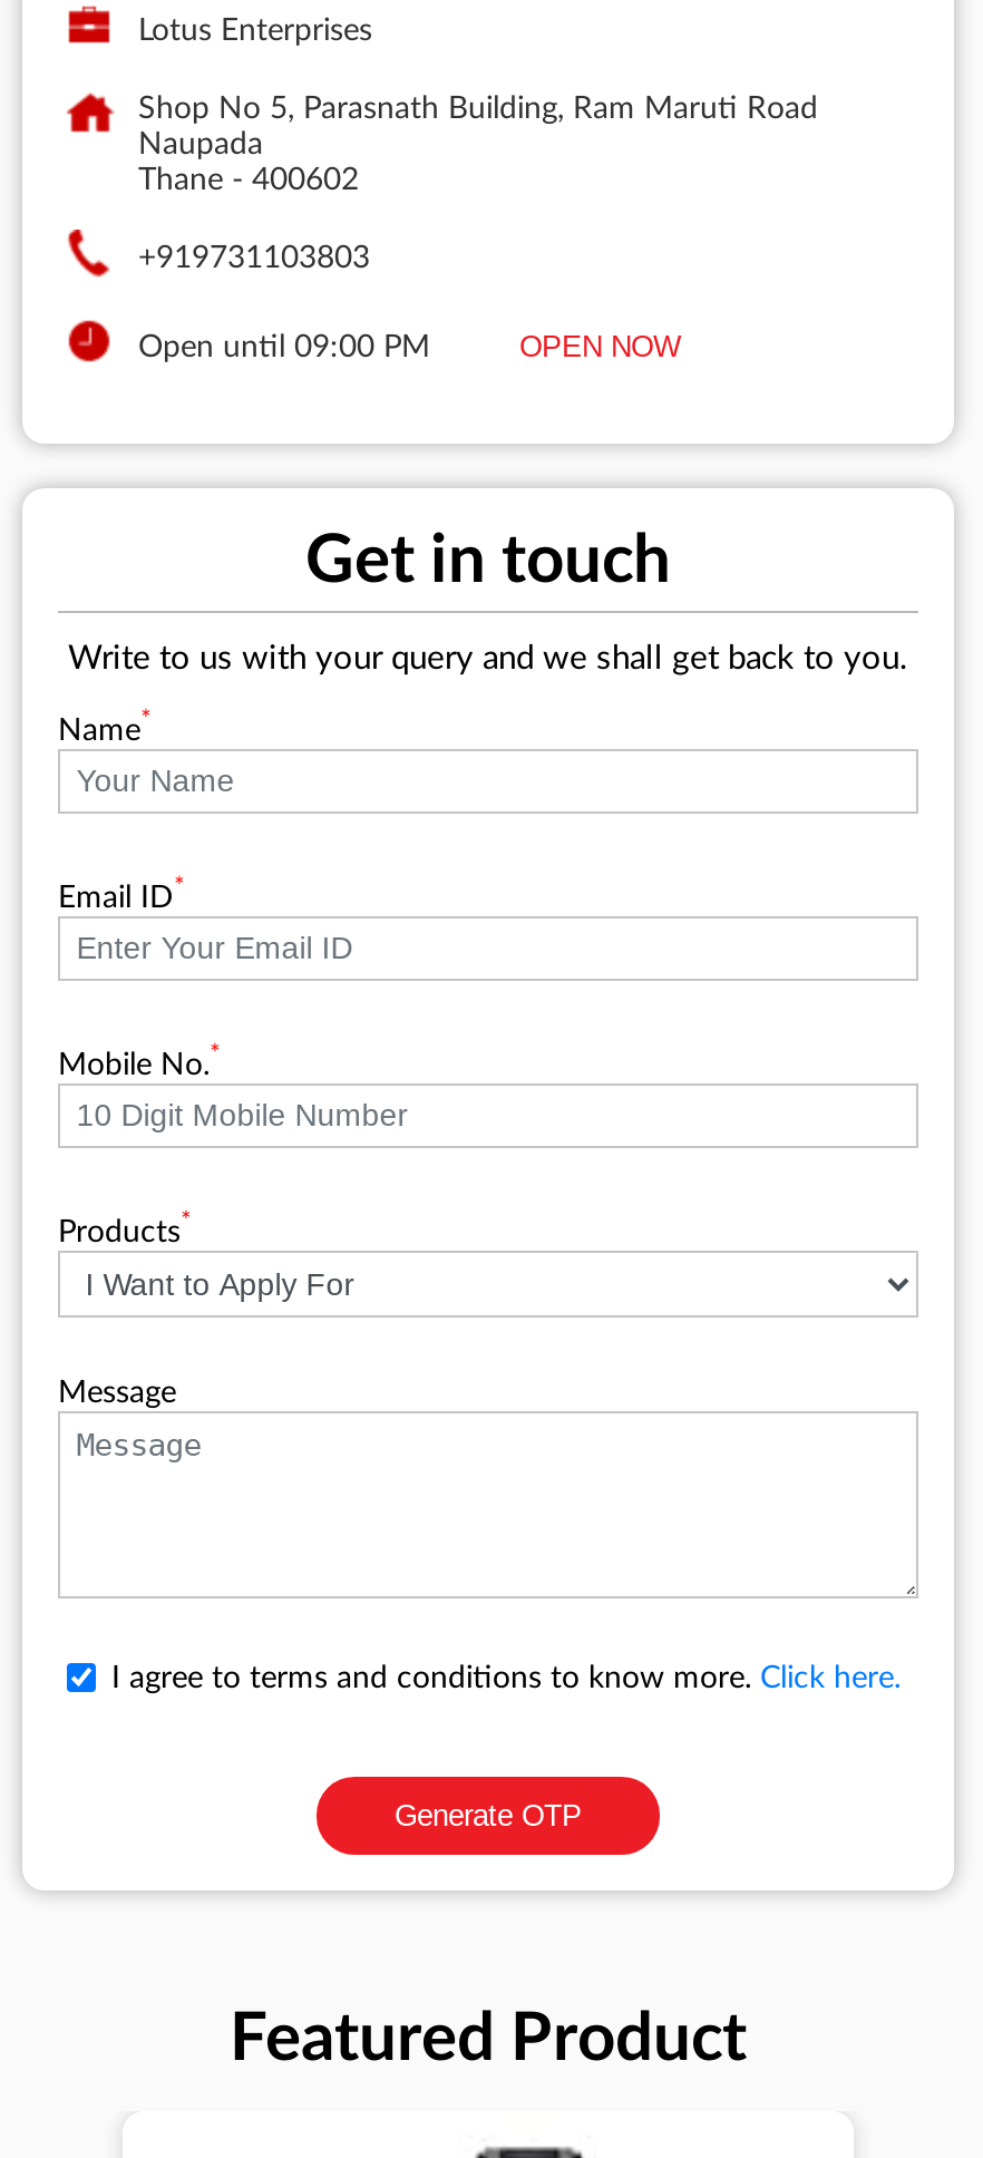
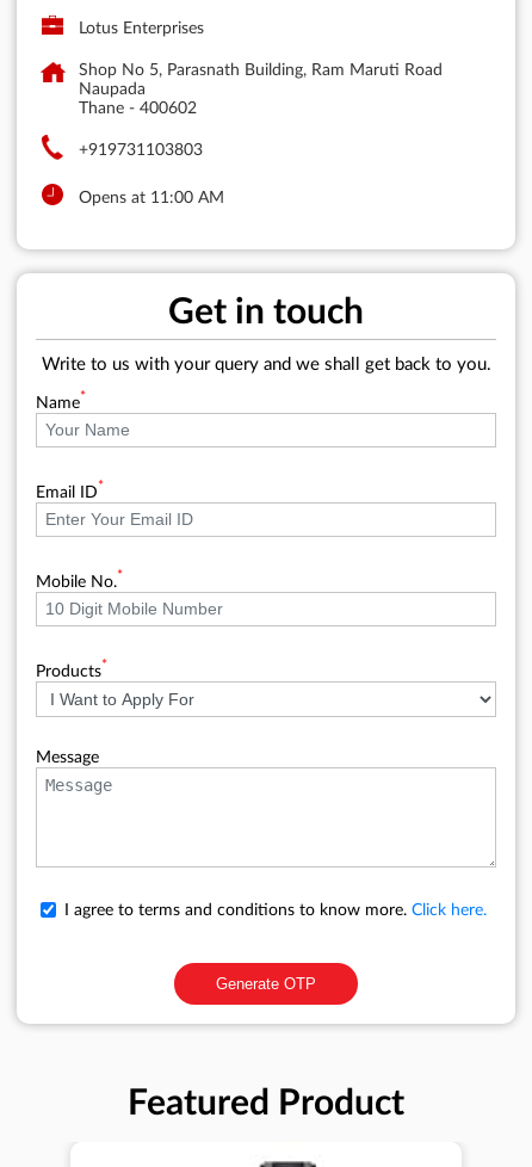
- Open until 09:00 PM
- OPEN NOW
+ Opens at 11:00 AM
